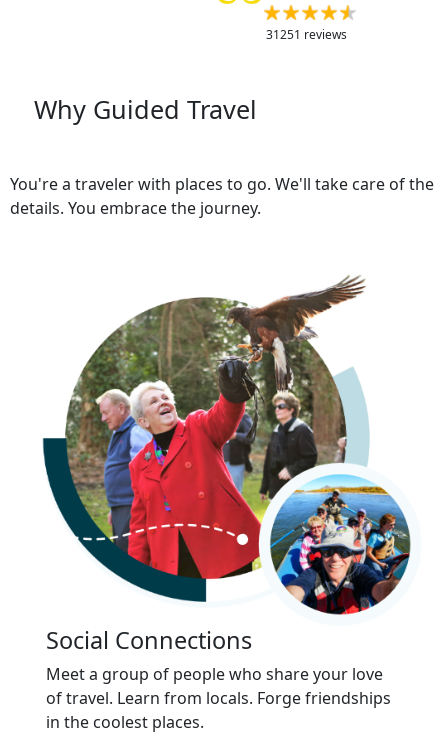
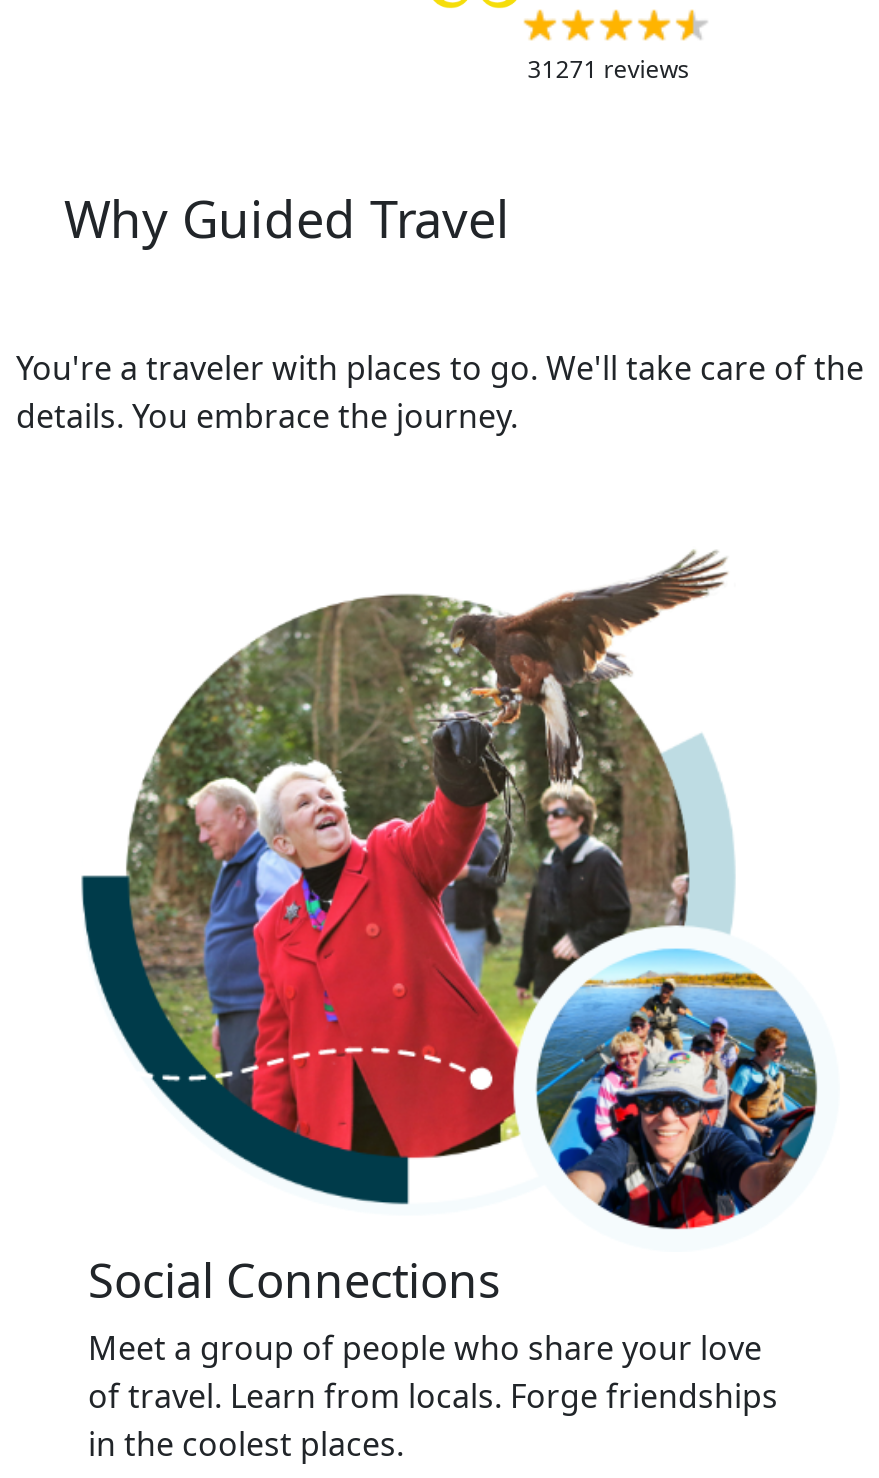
- 31251 reviews
+ 31271 reviews
